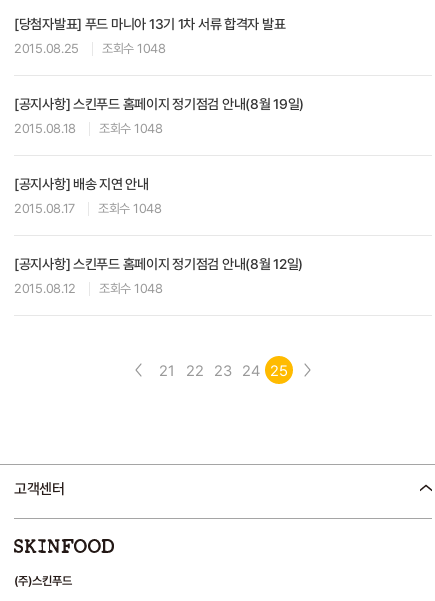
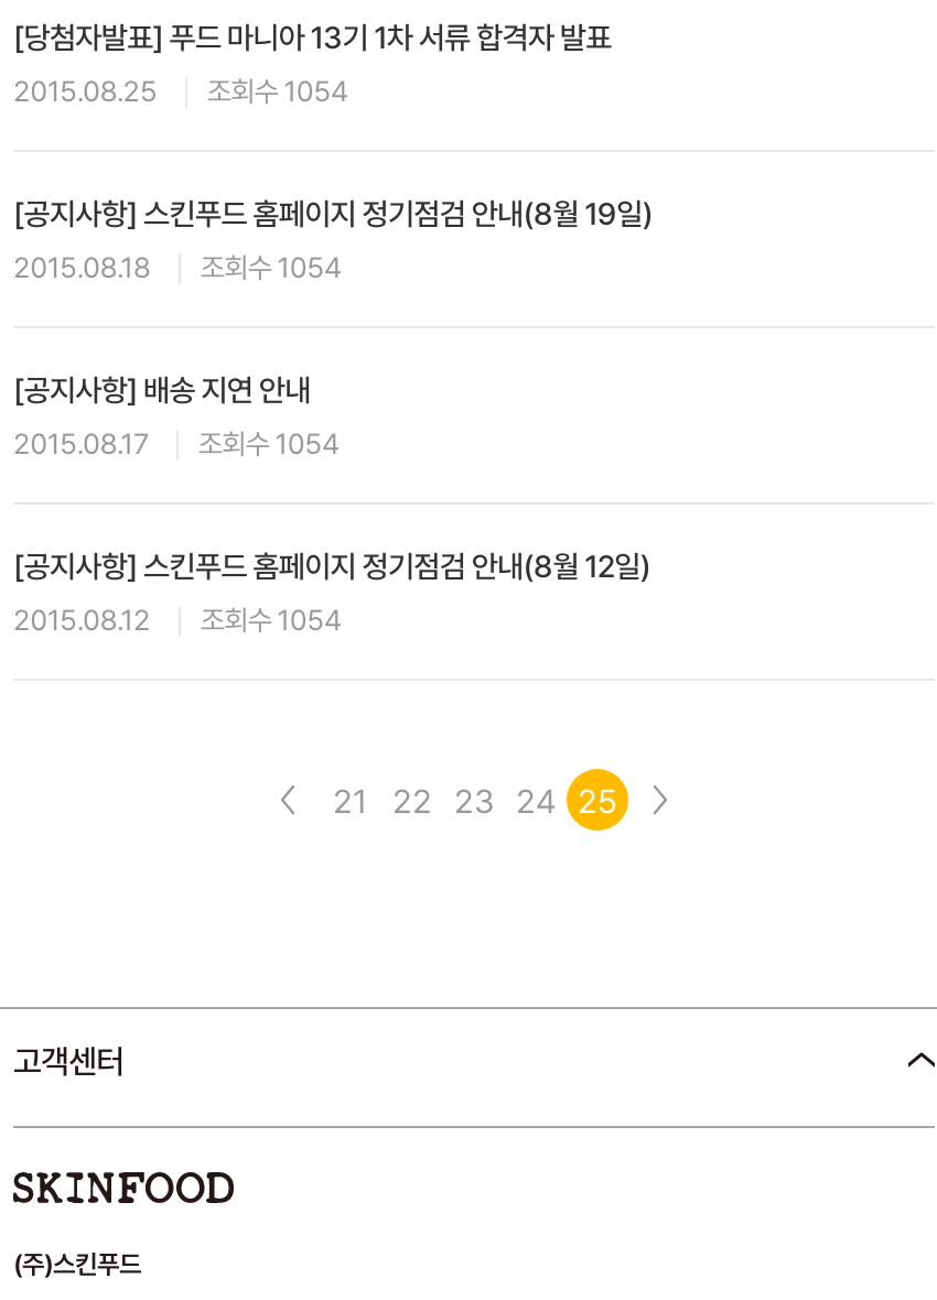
- 2015.08.25 조회수 1048
+ 2015.08.25 조회수 1054

- 2015.08.18 조회수 1048
+ 2015.08.18 조회수 1054

- 2015.08.17 조회수 1048
+ 2015.08.17 조회수 1054

- 2015.08.12 조회수 1048
+ 2015.08.12 조회수 1054
